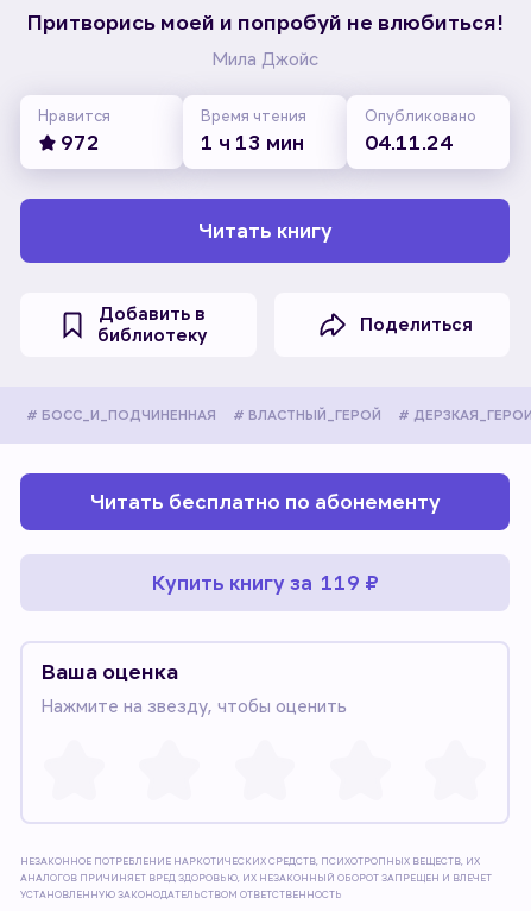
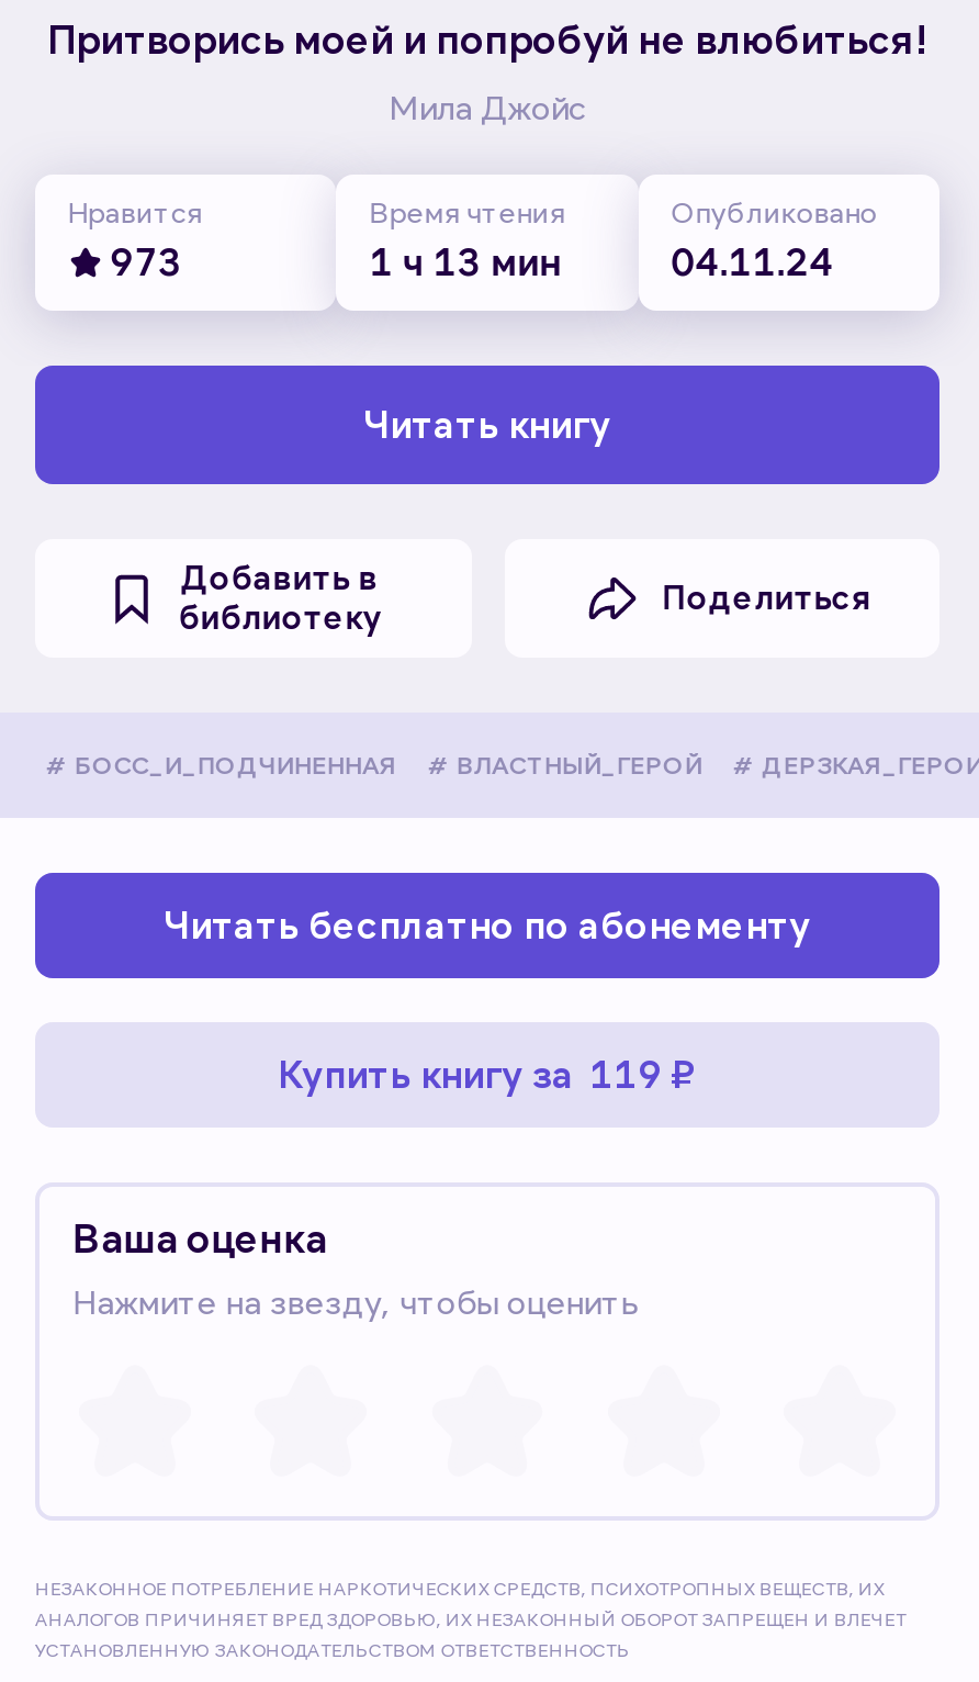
- 972
+ 973
